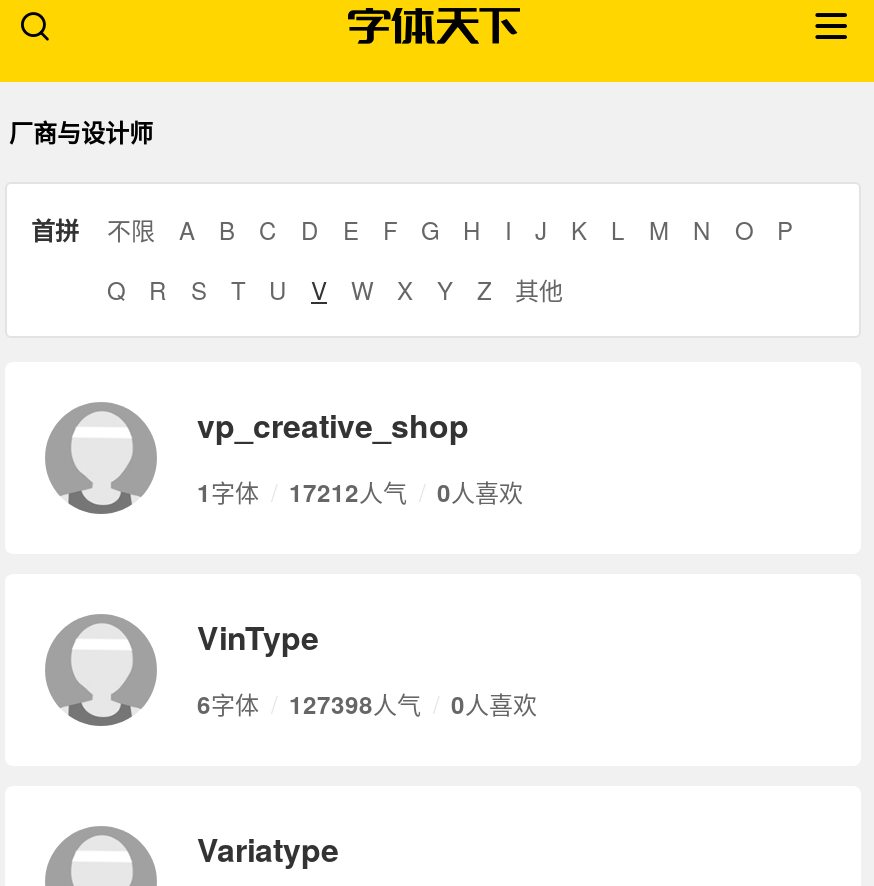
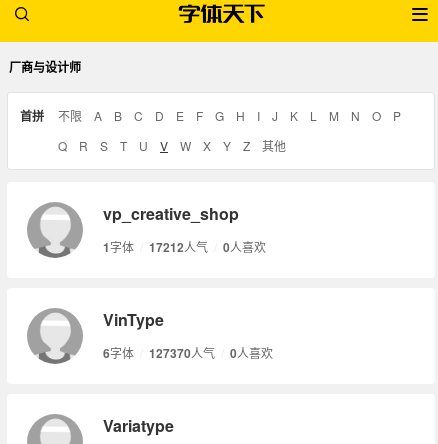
- 6字体 / 127398人气 / 0人喜欢
+ 6字体 / 127370人气 / 0人喜欢
